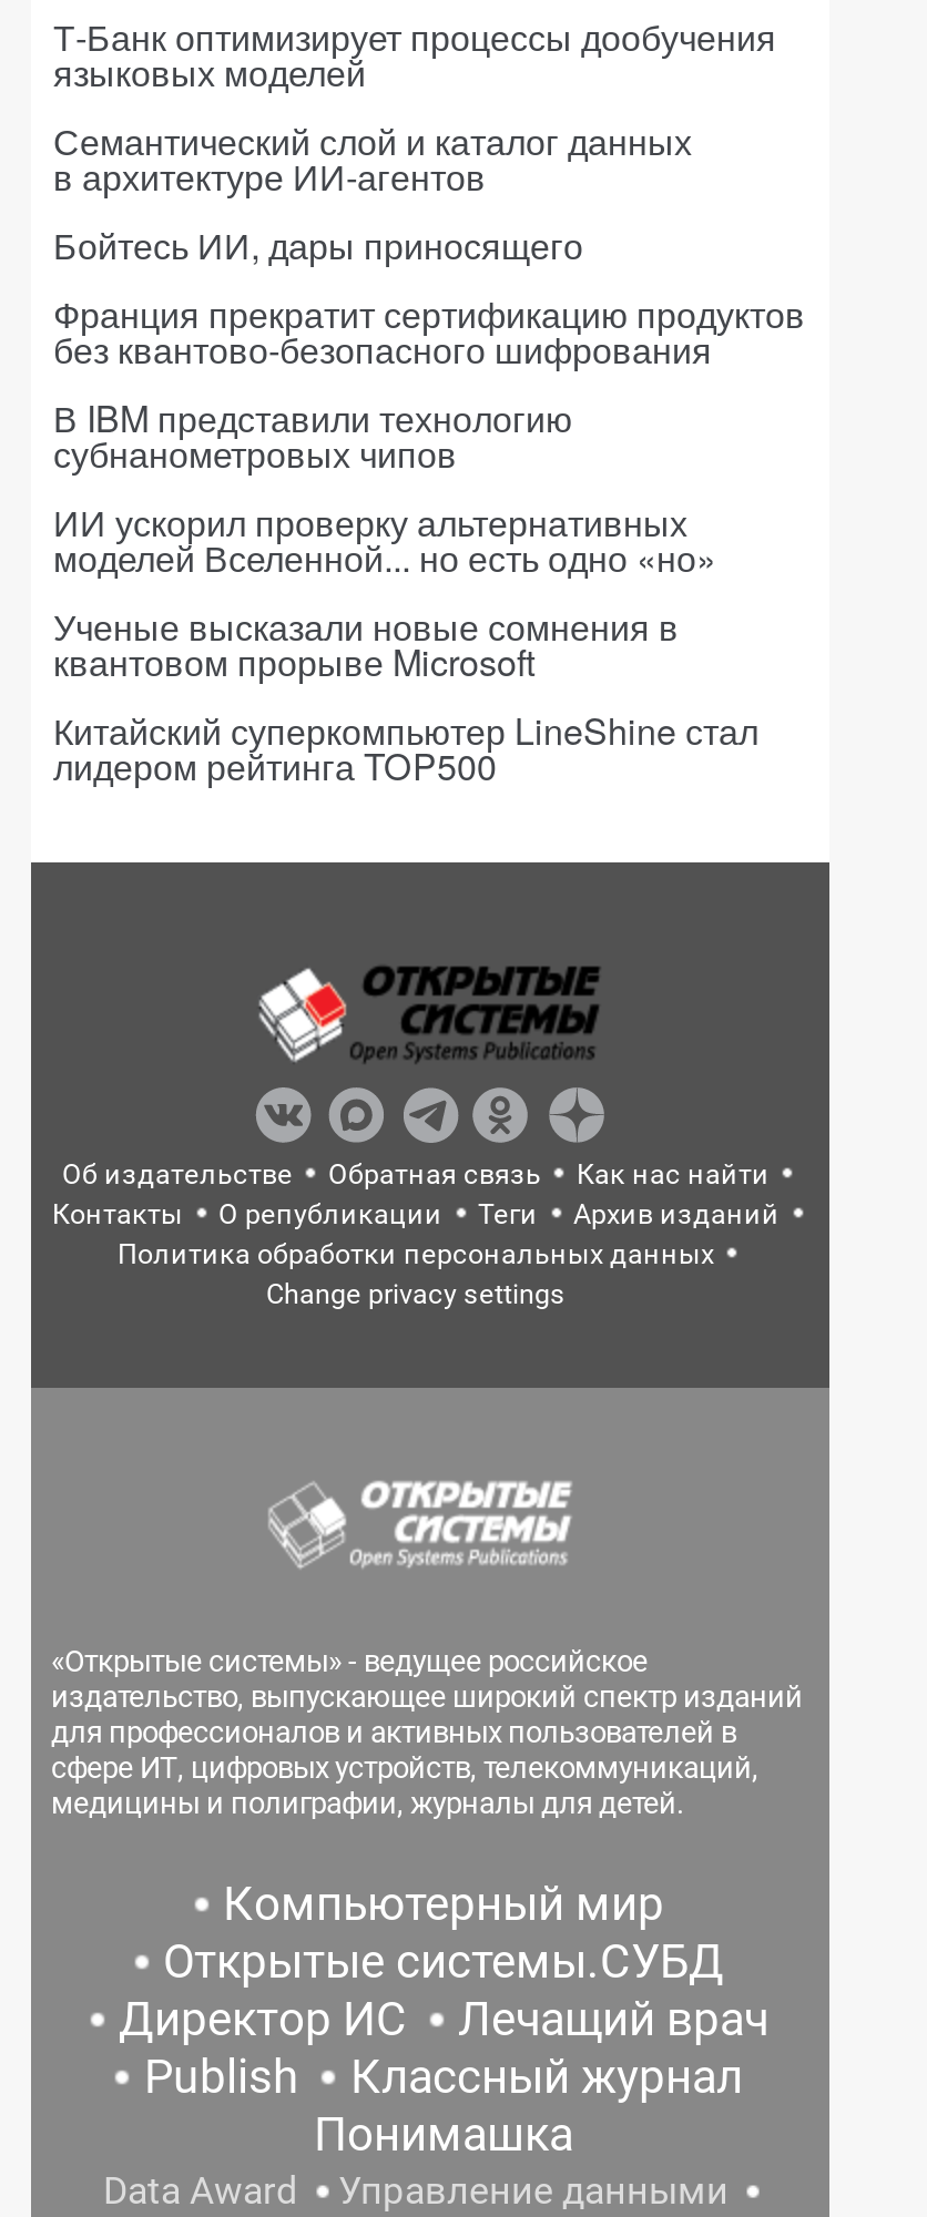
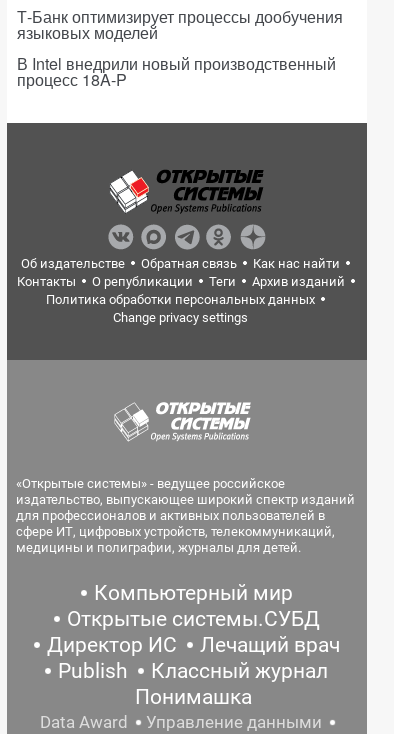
- Семантический слой и каталог данных
- в архитектуре ИИ-агентов
- Бойтесь ИИ, дары приносящего
- Франция прекратит сертификацию продуктов
- без квантово-безопасного шифрования
- В IBM представили технологию
- субнанометровых чипов
- ИИ ускорил проверку альтернативных
- моделей Вселенной... но есть одно «но»
- Ученые высказали новые сомнения в
- квантовом прорыве Microsoft
- Китайский суперкомпьютер LineShine стал
- лидером рейтинга TOP500
+ В Intel внедрили новый производственный
+ процесс 18A-P
